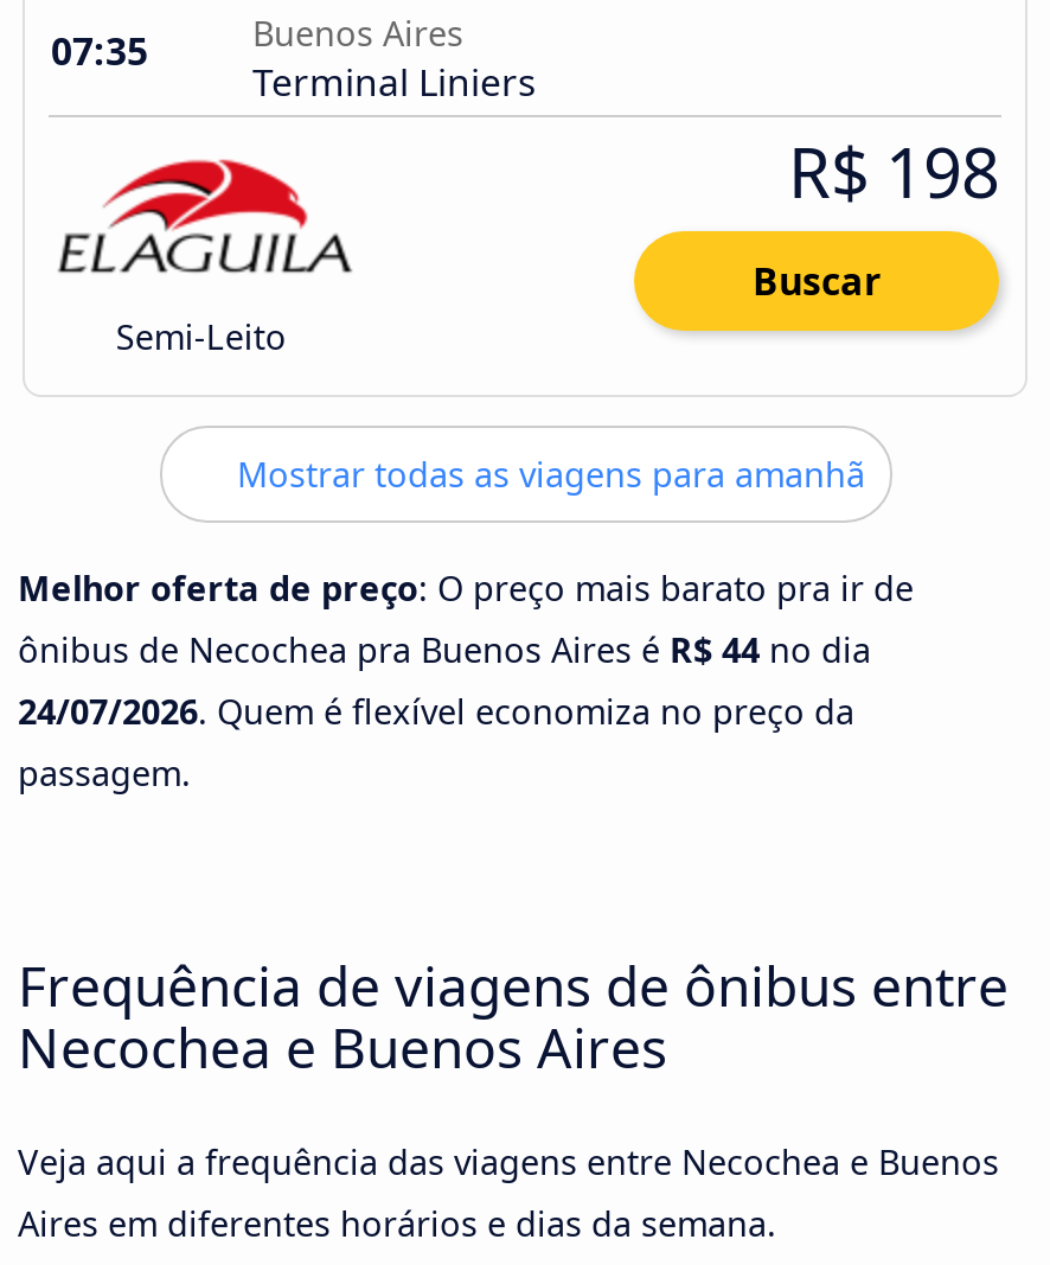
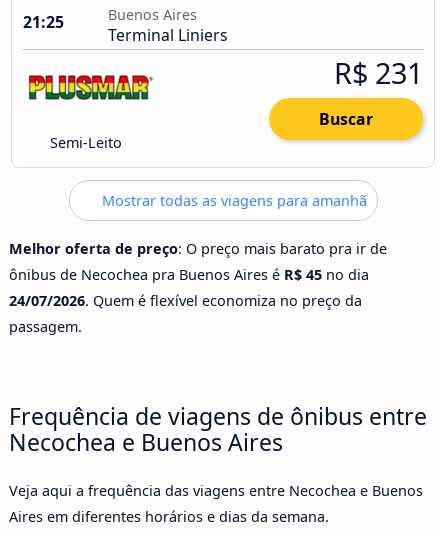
- 07:35
+ 21:25

- R$ 198
+ R$ 231

- [image]
+ [image]

- ônibus de Necochea pra Buenos Aires é R$ 44 no dia
+ ônibus de Necochea pra Buenos Aires é R$ 45 no dia
